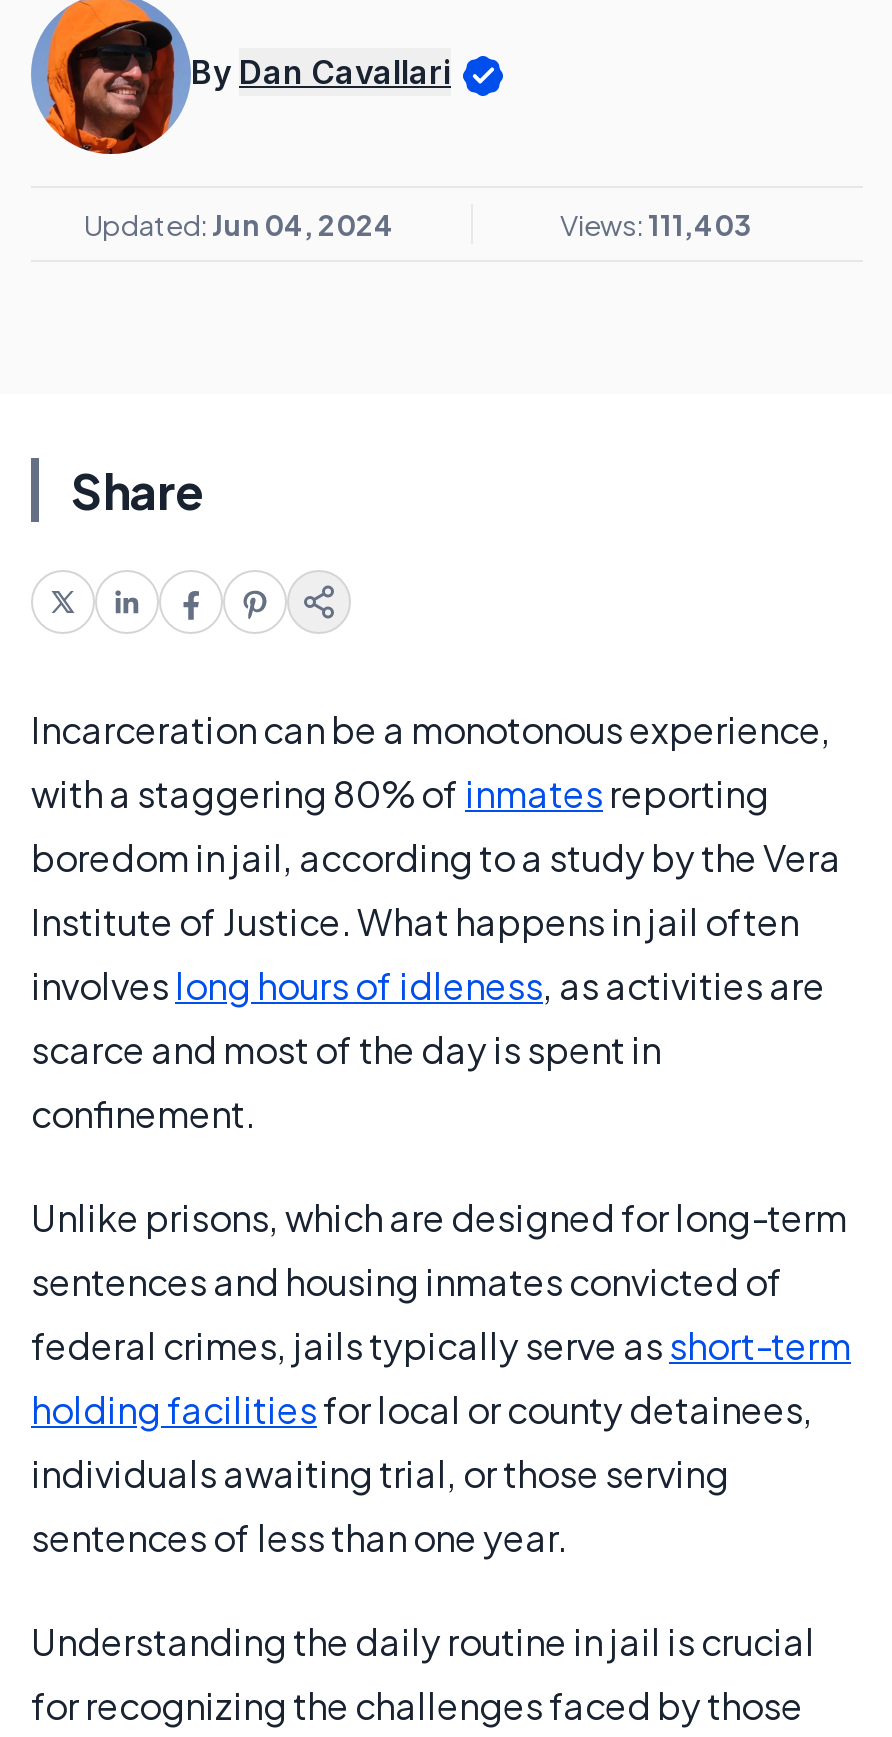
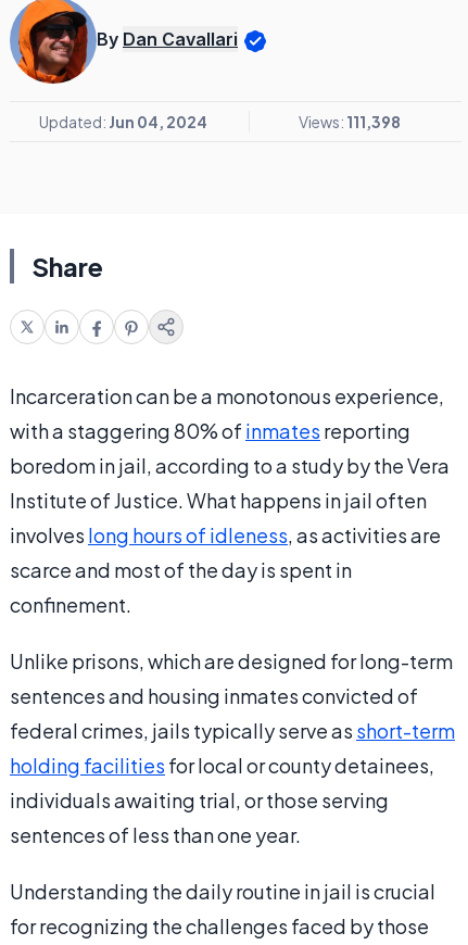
- Views: 111,403
+ Views: 111,398
